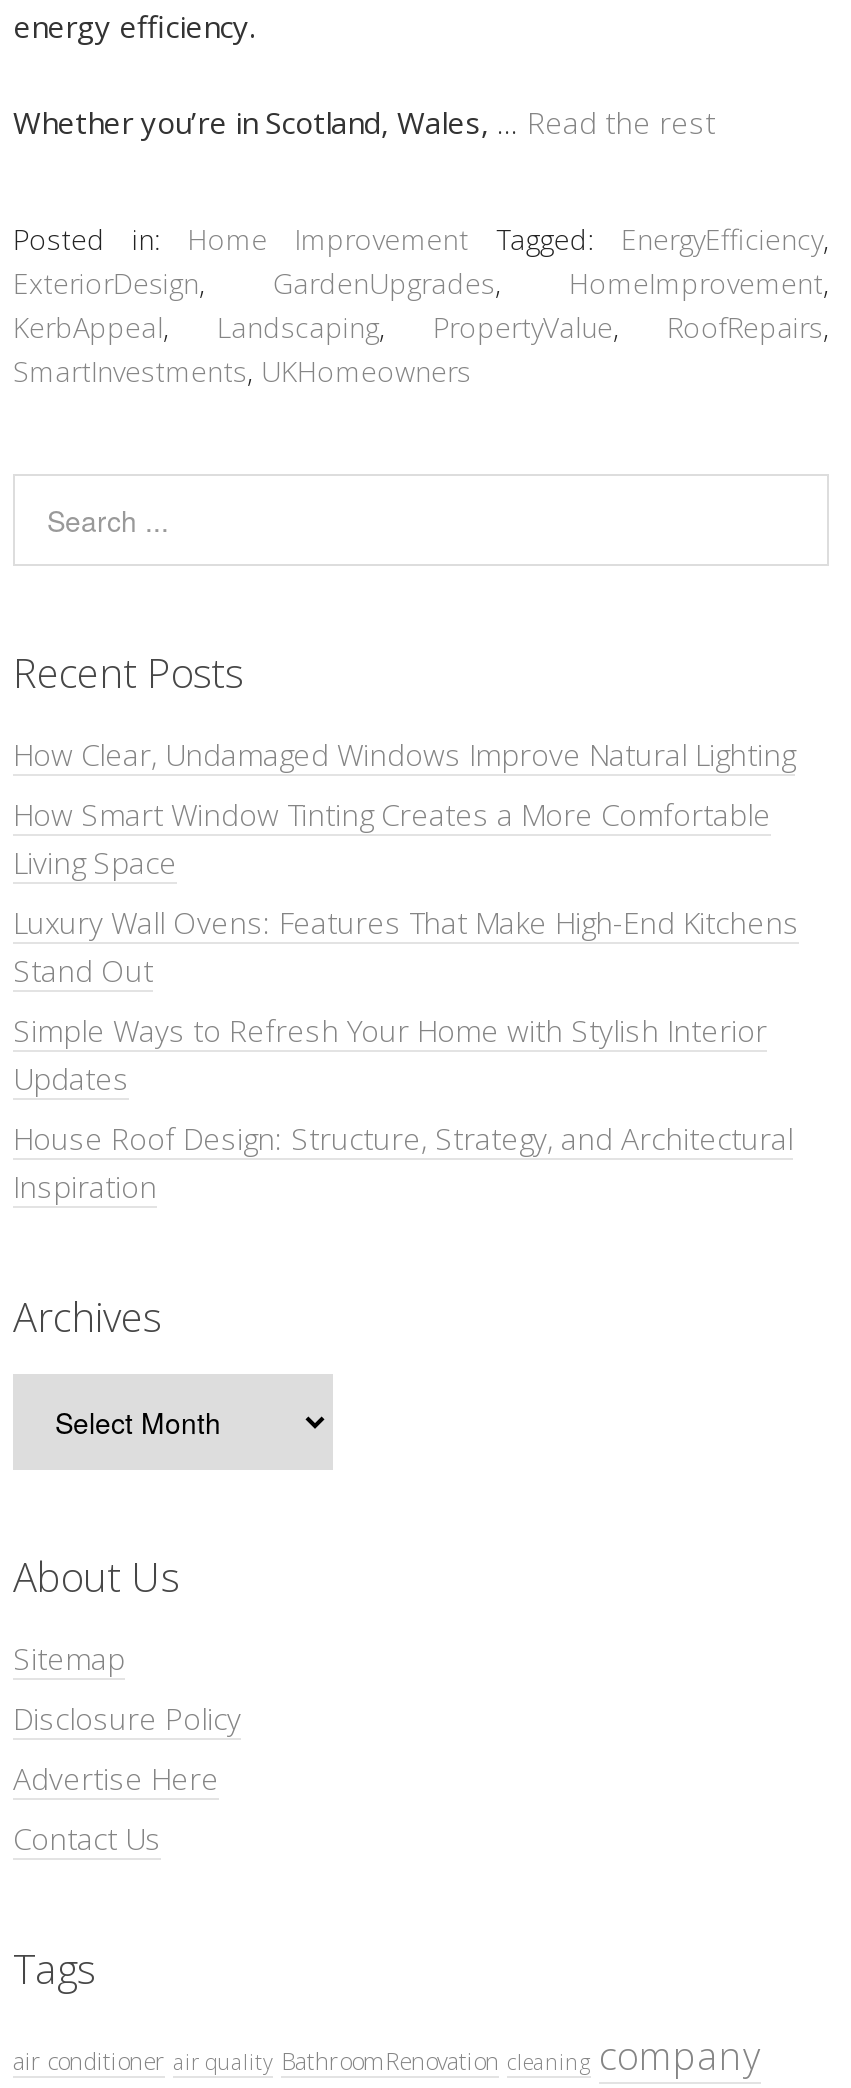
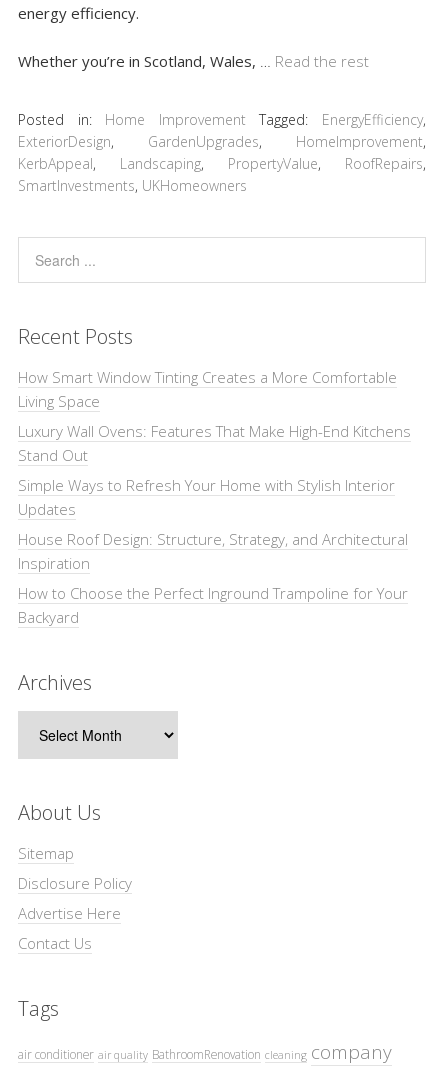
- How Clear, Undamaged Windows Improve Natural Lighting

moved up: How Smart Window Tinting Creates a More Comfortable | Living Space | Luxury Wall Ovens: Features That Make High-End Kitchens | Stand Out | Simple Ways to Refresh Your Home with Stylish Interior | Updates | House Roof Design: Structure, Strategy, and Architectural | Inspiration

+ How to Choose the Perfect Inground Trampoline for Your
+ Backyard
